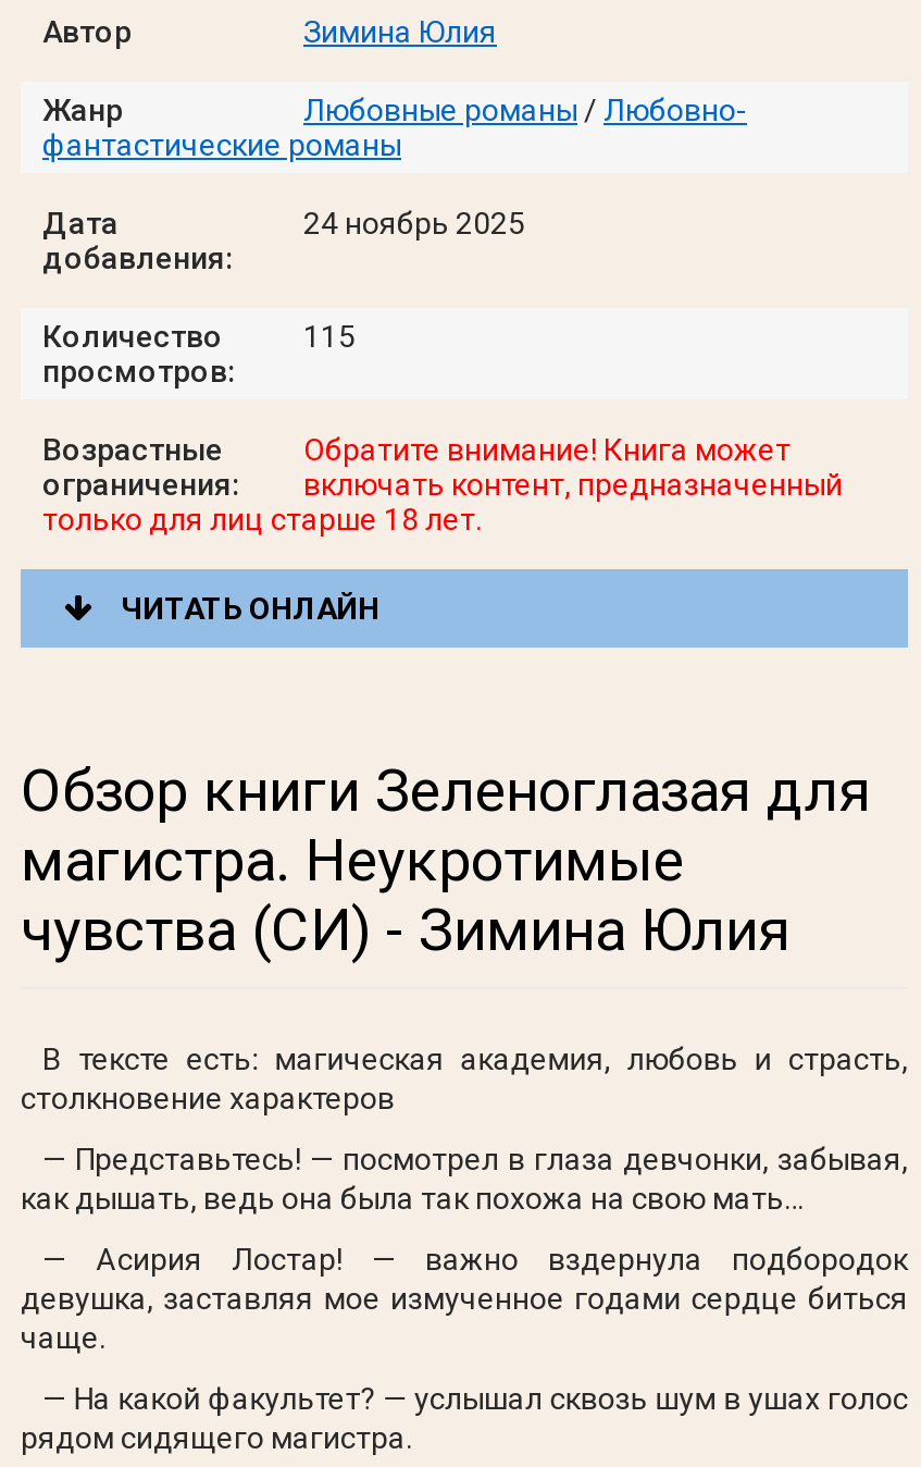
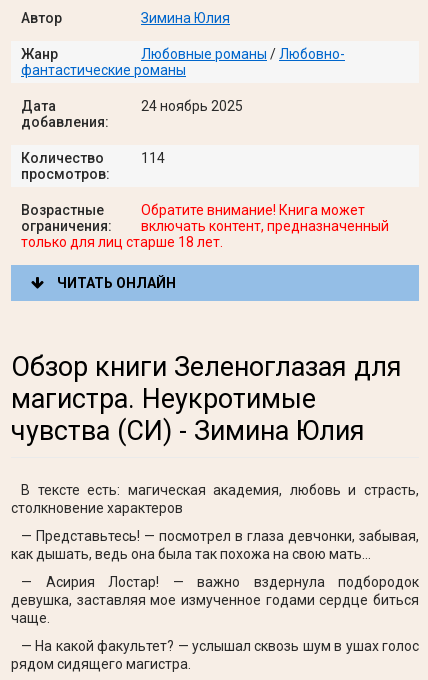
- 115
+ 114
